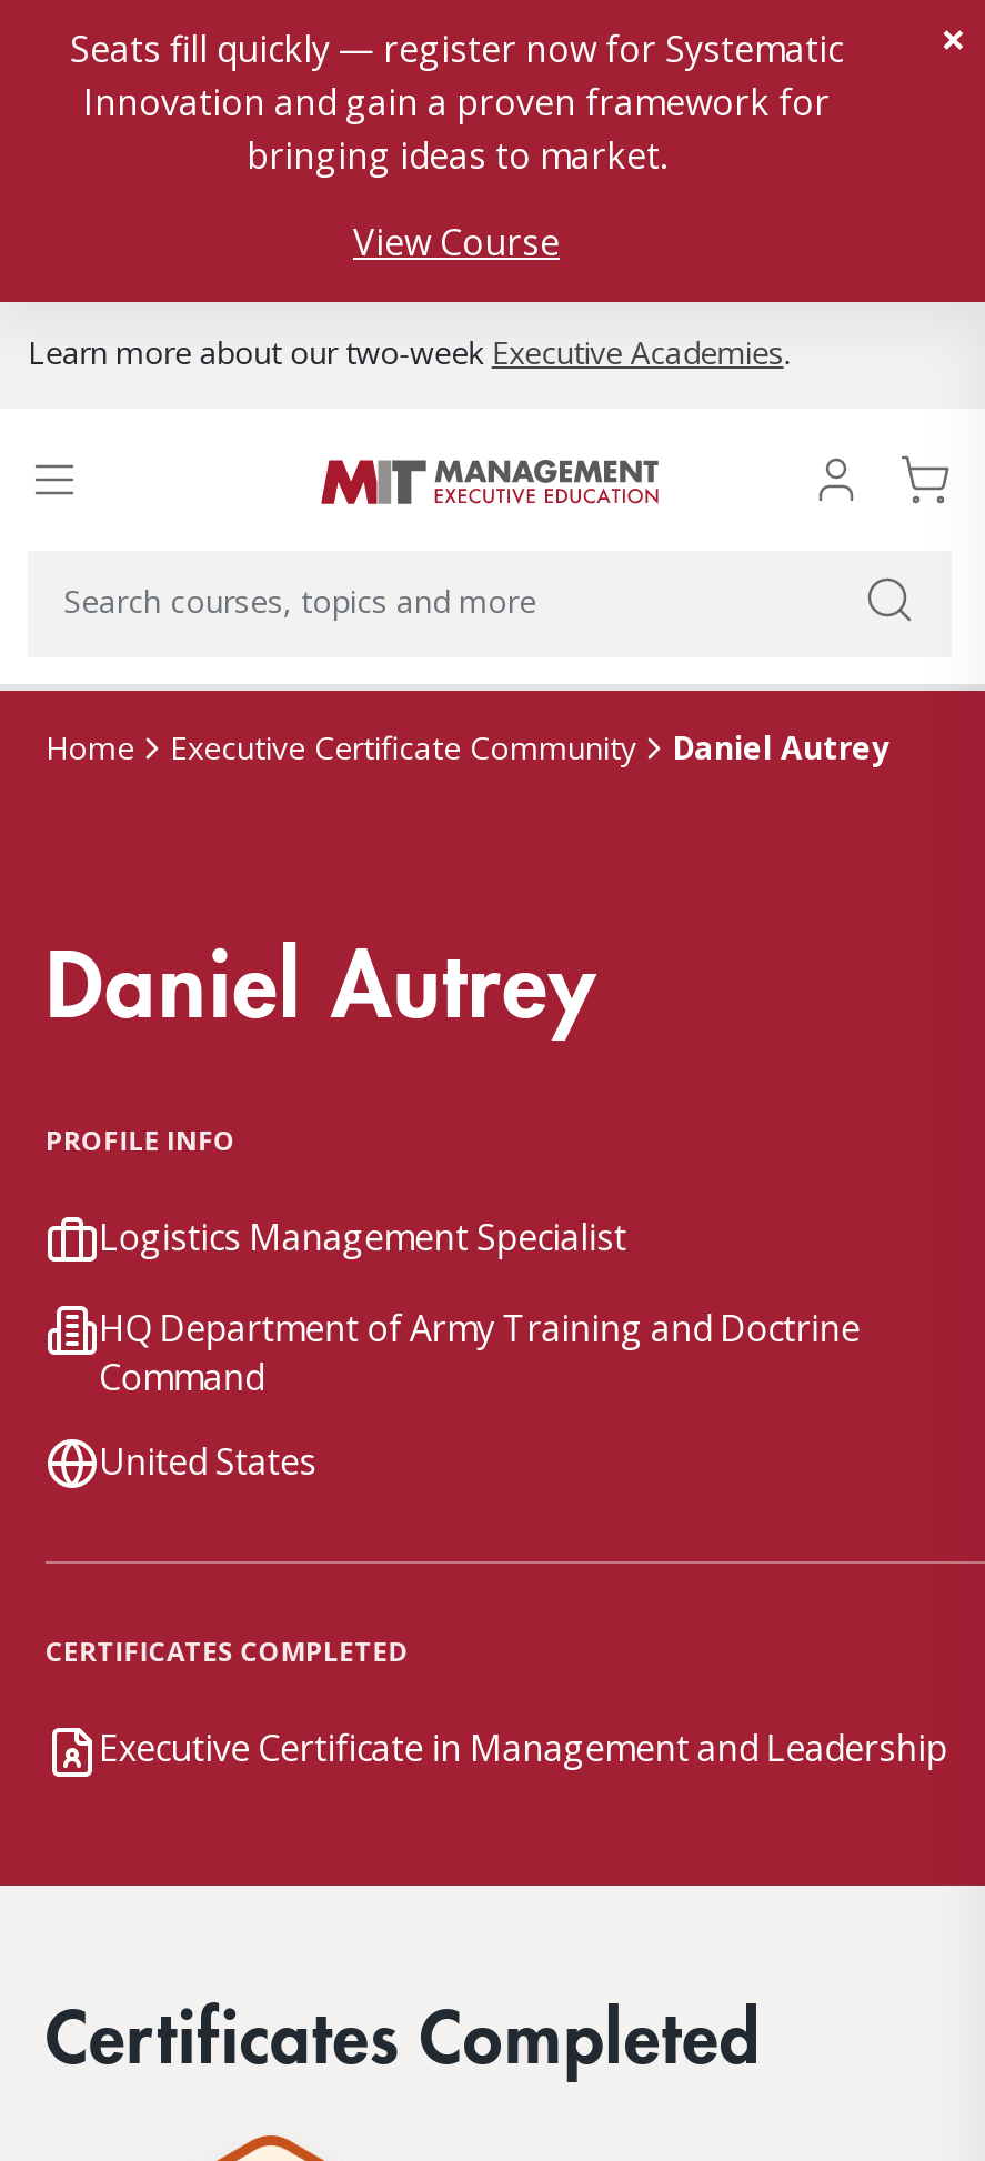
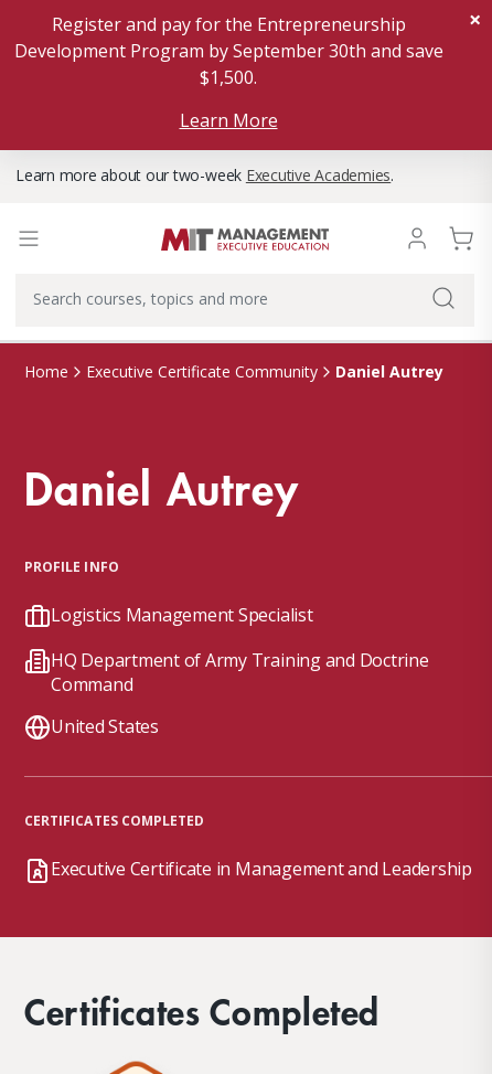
- Seats fill quickly — register now for Systematic
- Innovation and gain a proven framework for
- bringing ideas to market.
+ Register and pay for the Entrepreneurship
+ Development Program by September 30th and save
+ $1,500.

- View Course
+ Learn More
